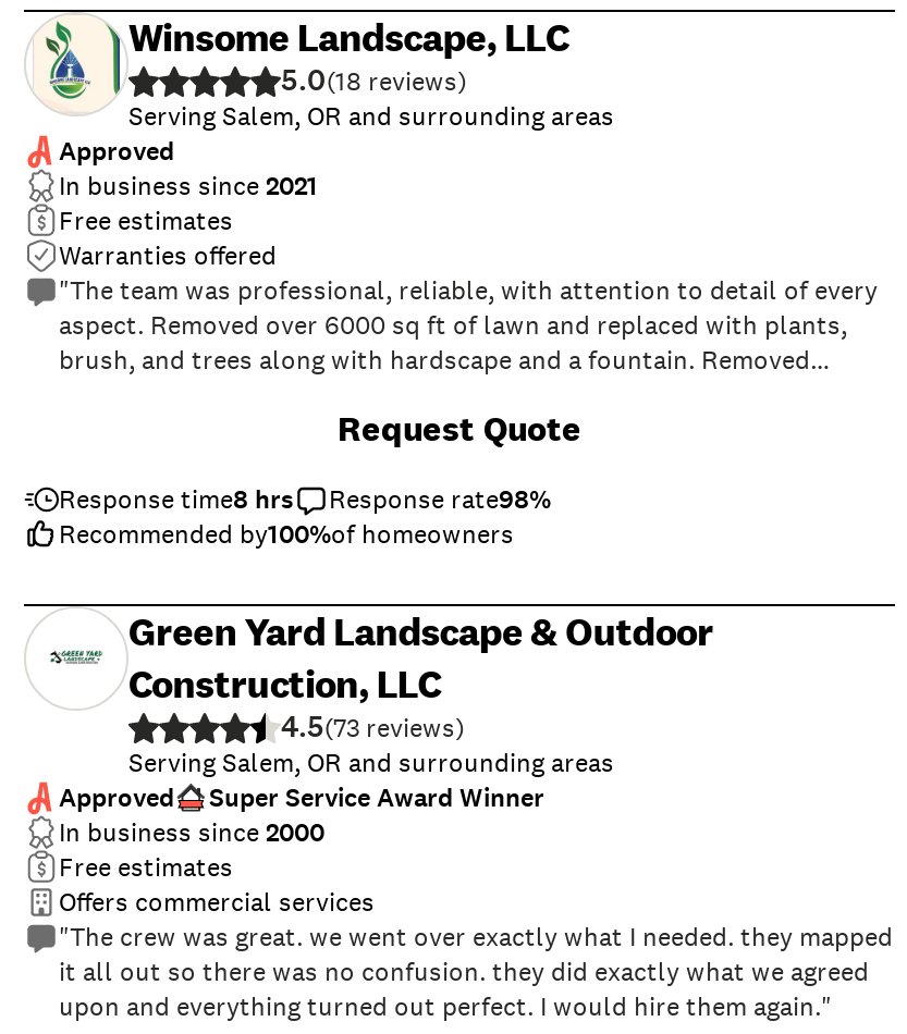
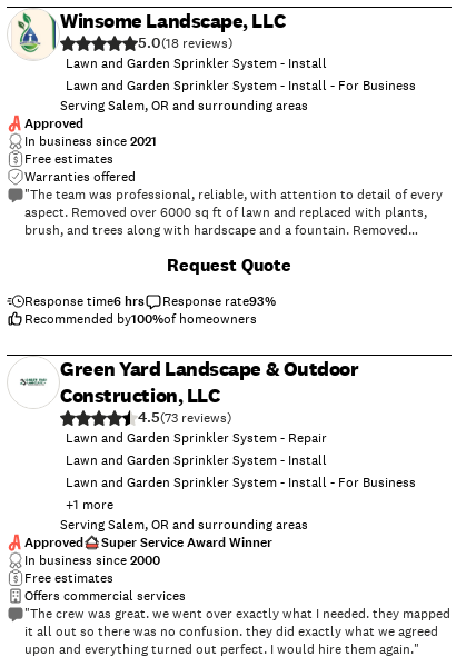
+ Lawn and Garden Sprinkler System - Install
+ Lawn and Garden Sprinkler System - Install - For Business

- Response time8 hrs
+ Response time6 hrs

- Response rate98%
+ Response rate93%

+ Lawn and Garden Sprinkler System - Repair
+ Lawn and Garden Sprinkler System - Install
+ Lawn and Garden Sprinkler System - Install - For Business
+ + 1 more
